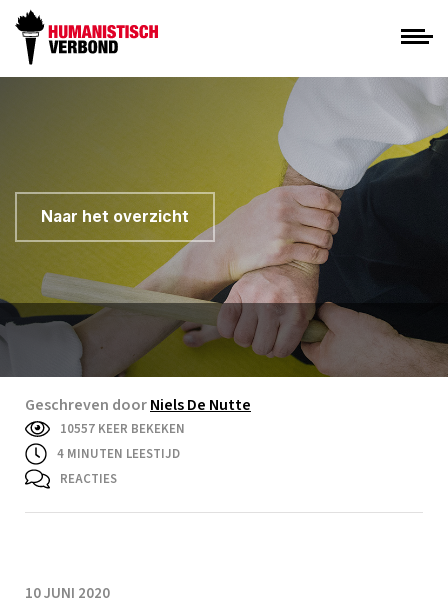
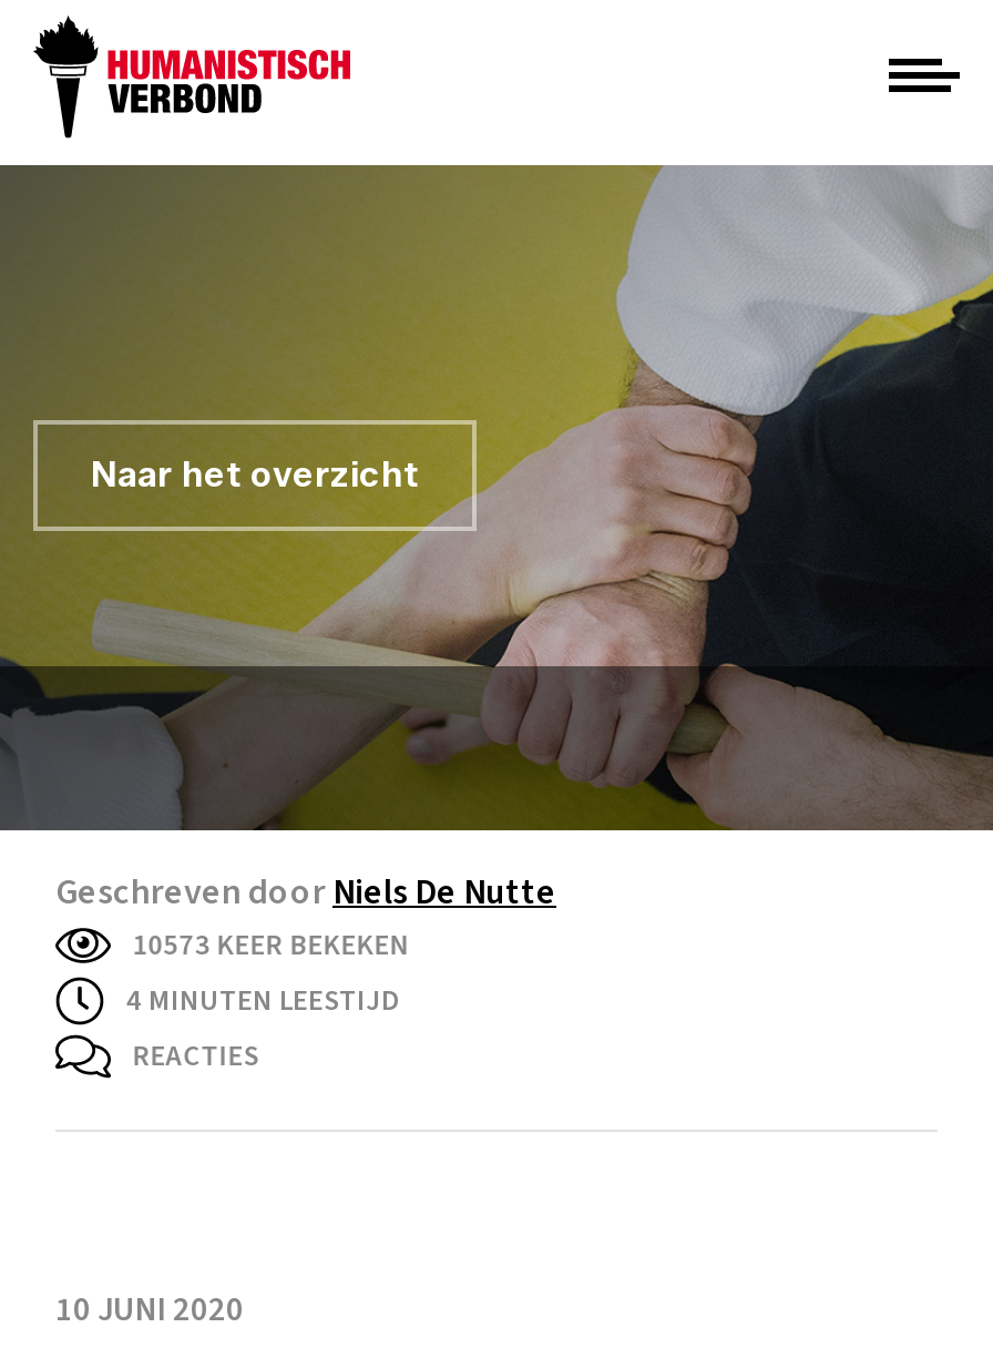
- 10557 KEER BEKEKEN
+ 10573 KEER BEKEKEN
